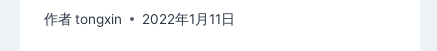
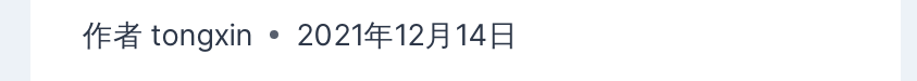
- 作者 tongxin 2022年1月11日
+ 作者 tongxin 2021年12月14日
